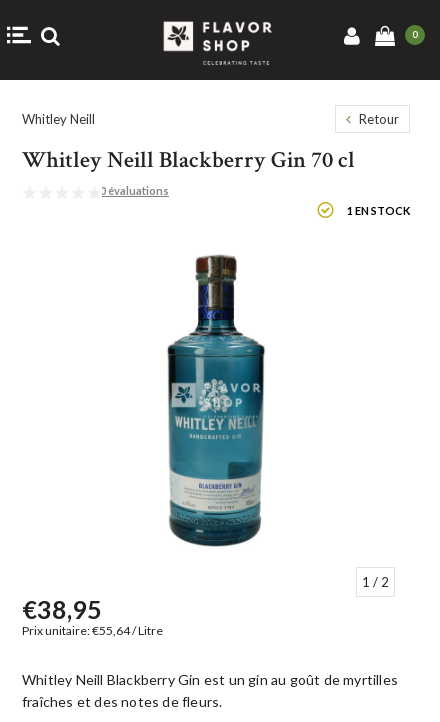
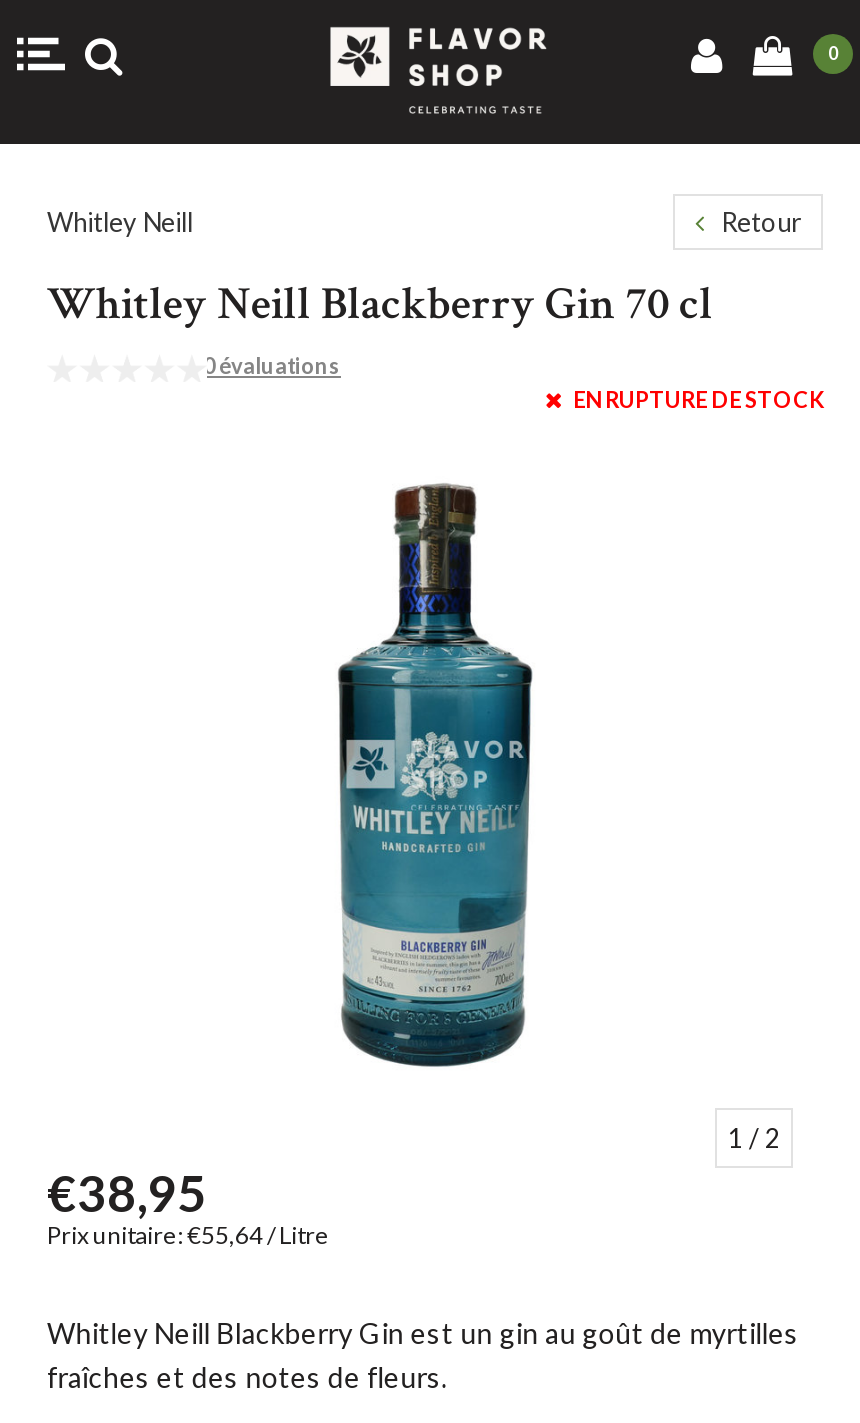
- 1 EN STOCK
+ EN RUPTURE DE STOCK
